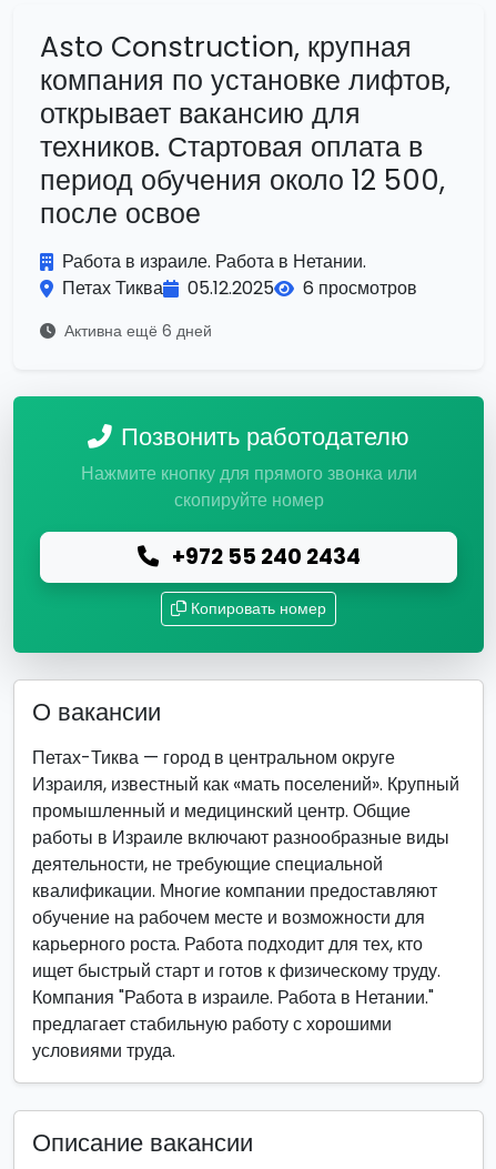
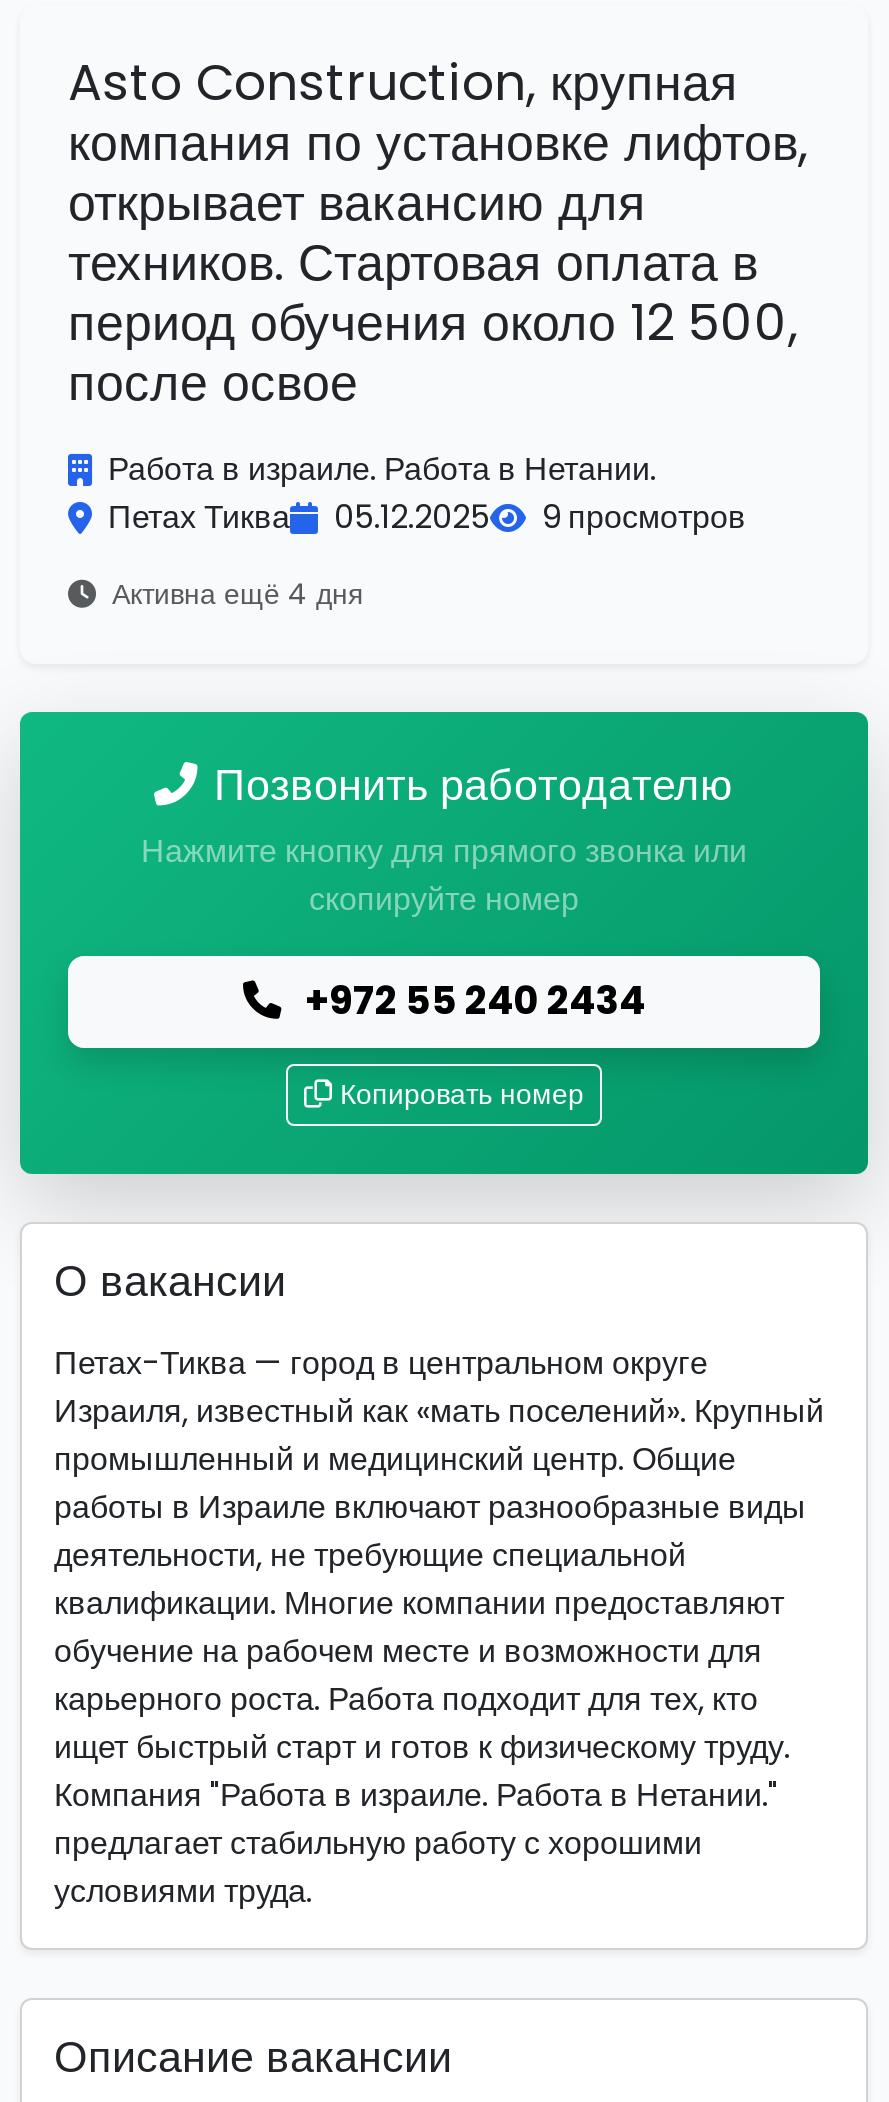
- Петах Тиква 05.12.2025 6 просмотров
+ Петах Тиква 05.12.2025 9 просмотров

- Активна ещё 6 дней
+ Активна ещё 4 дня
